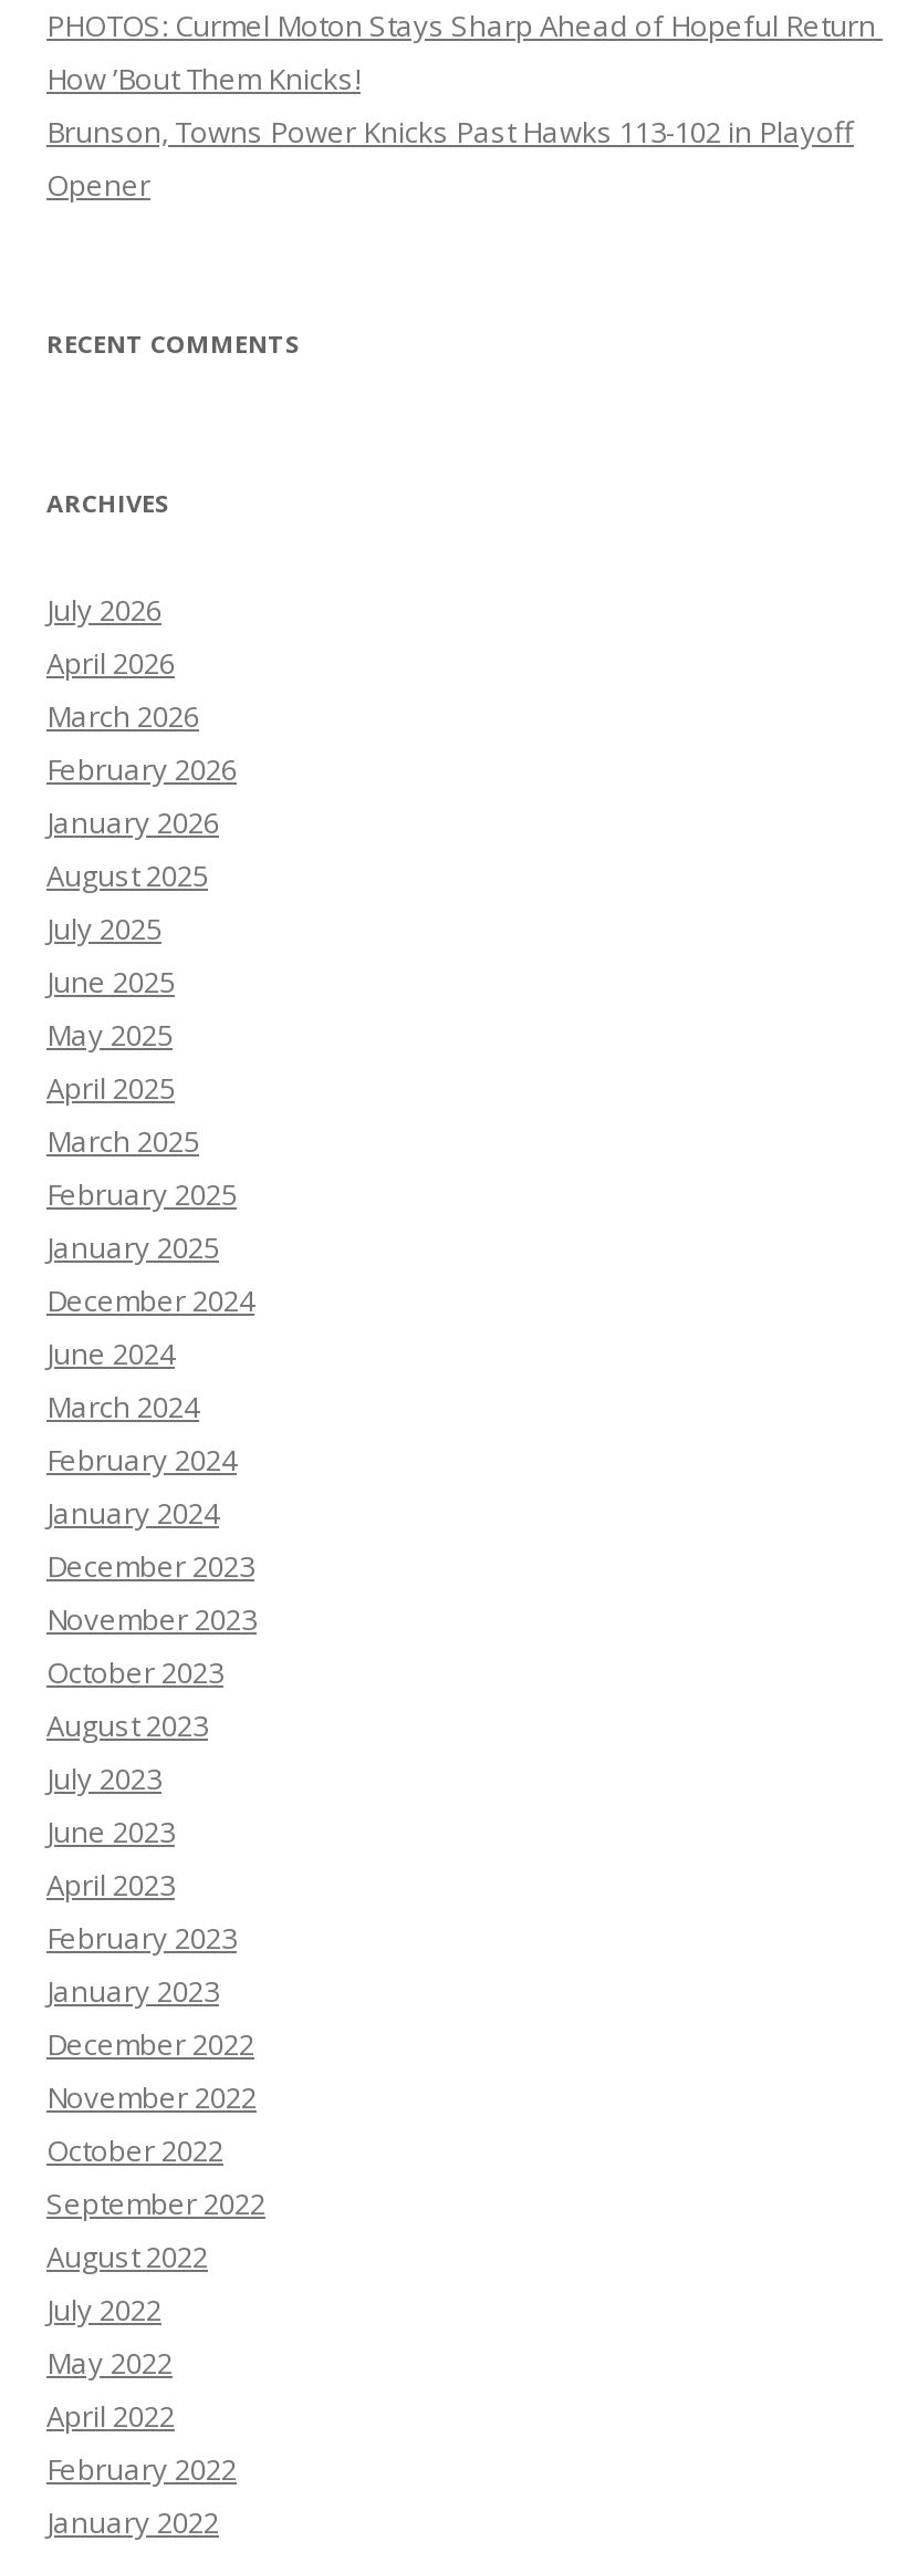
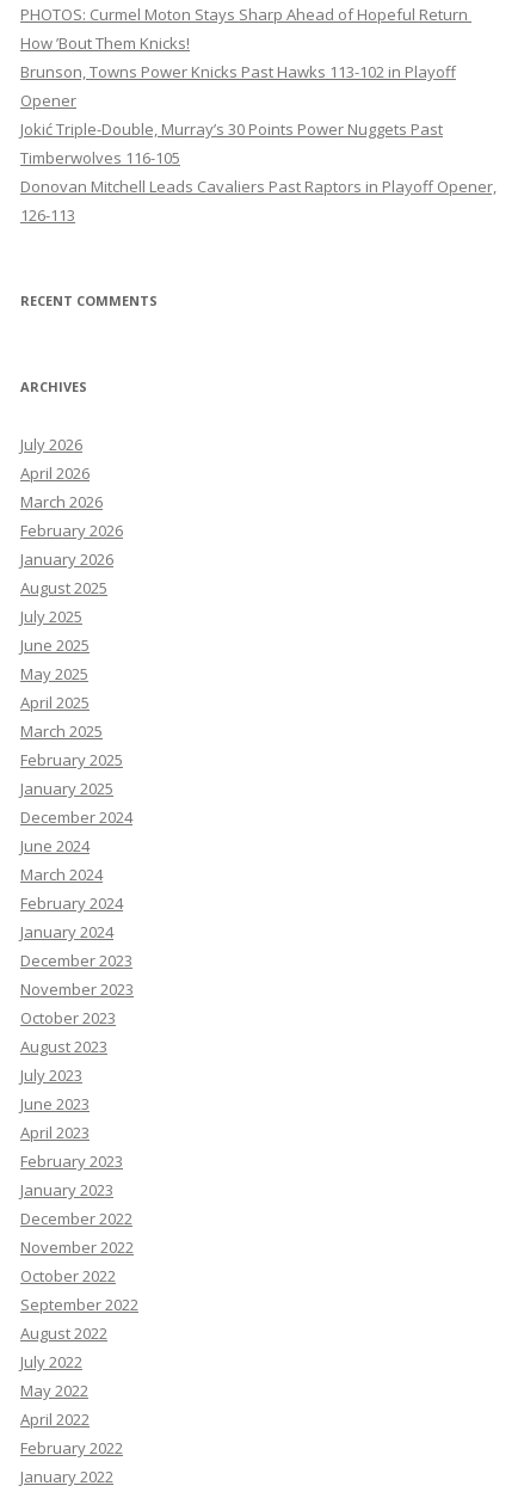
+ Jokić Triple-Double, Murray’s 30 Points Power Nuggets Past
+ Timberwolves 116-105
+ Donovan Mitchell Leads Cavaliers Past Raptors in Playoff Opener,
+ 126-113
